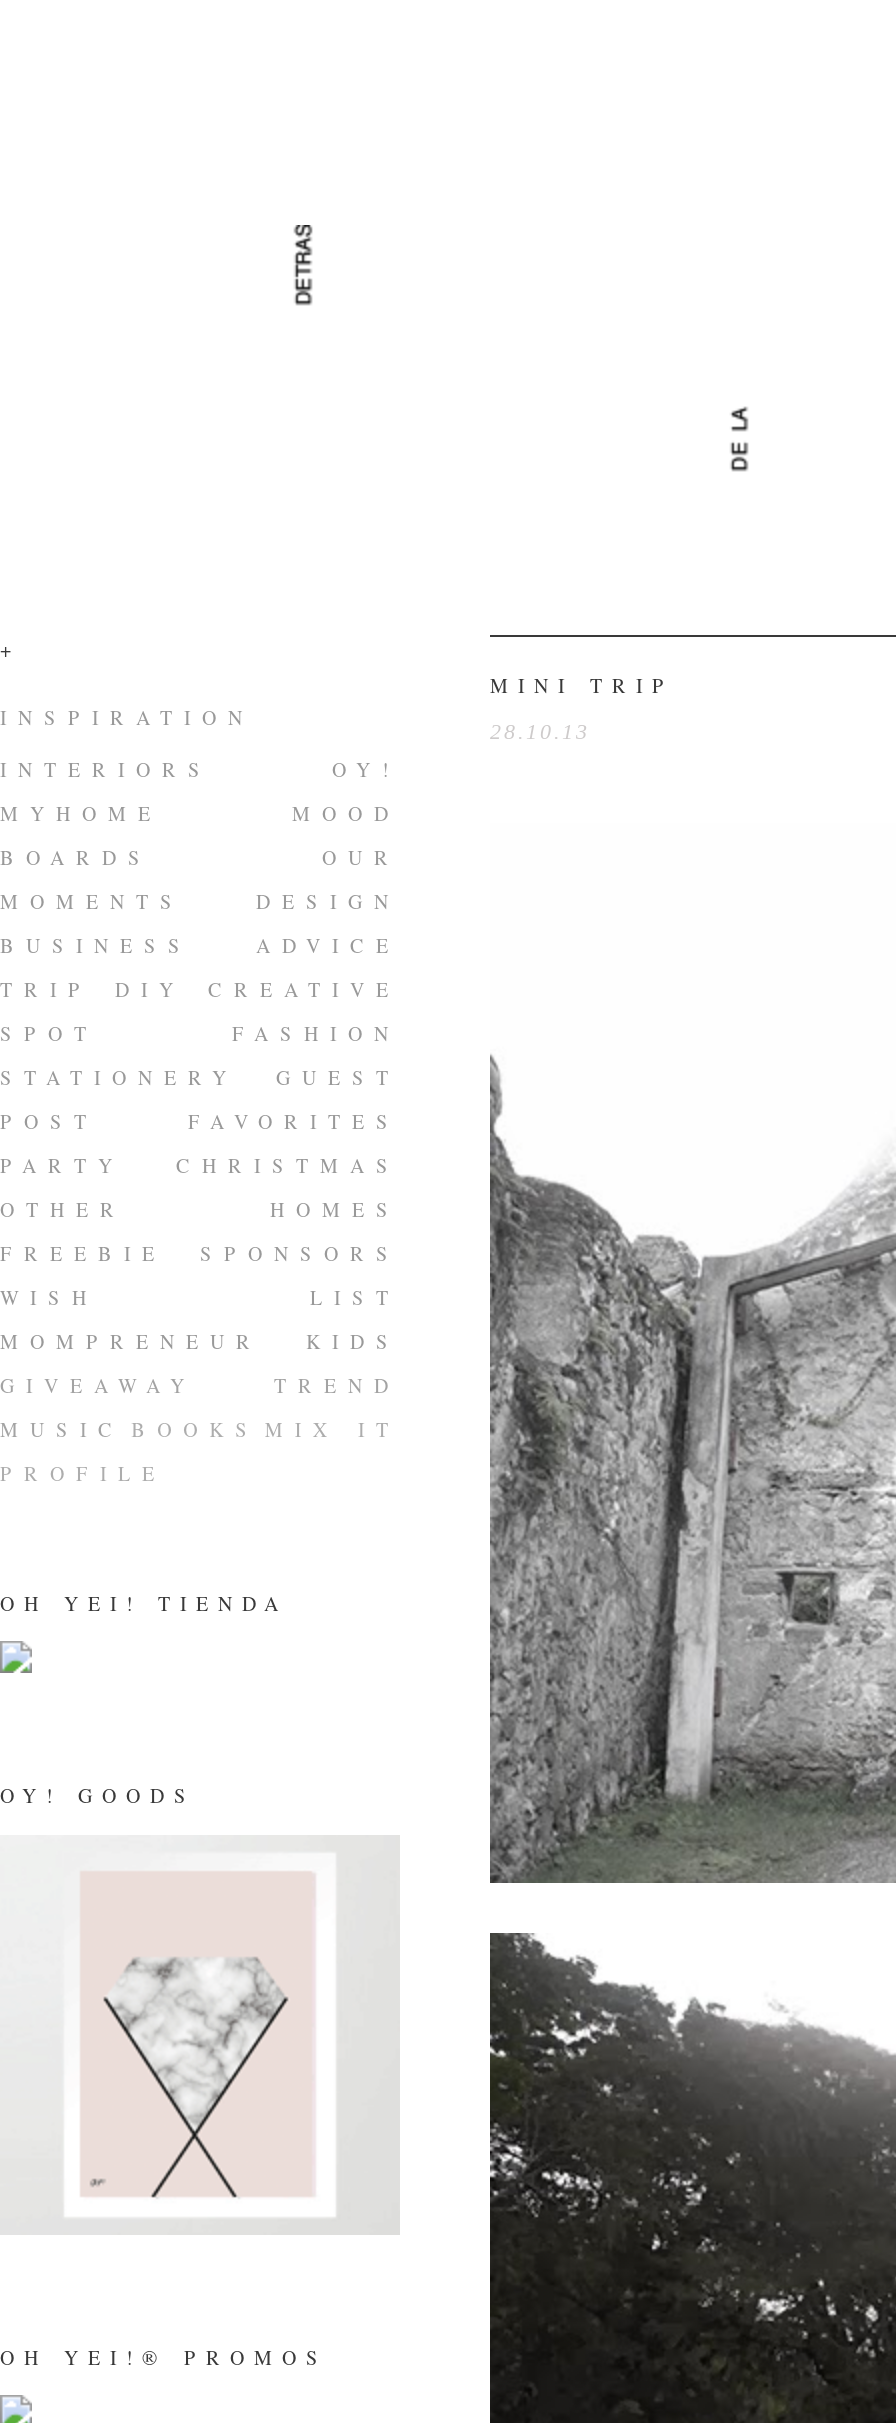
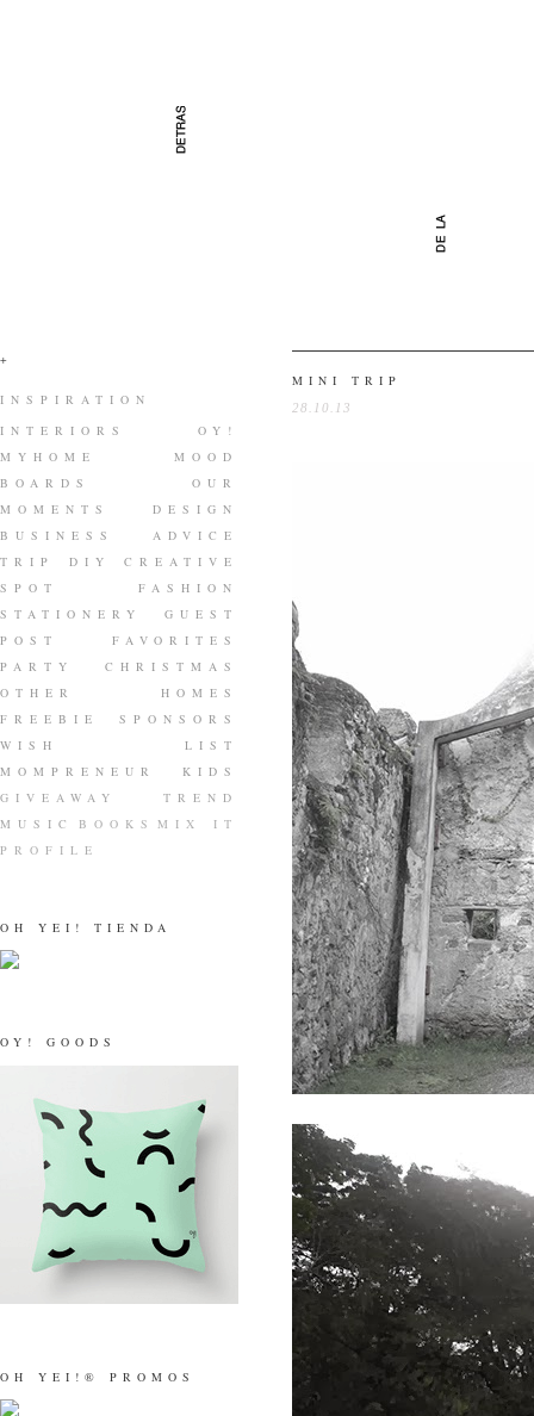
- [image]
+ [image]
